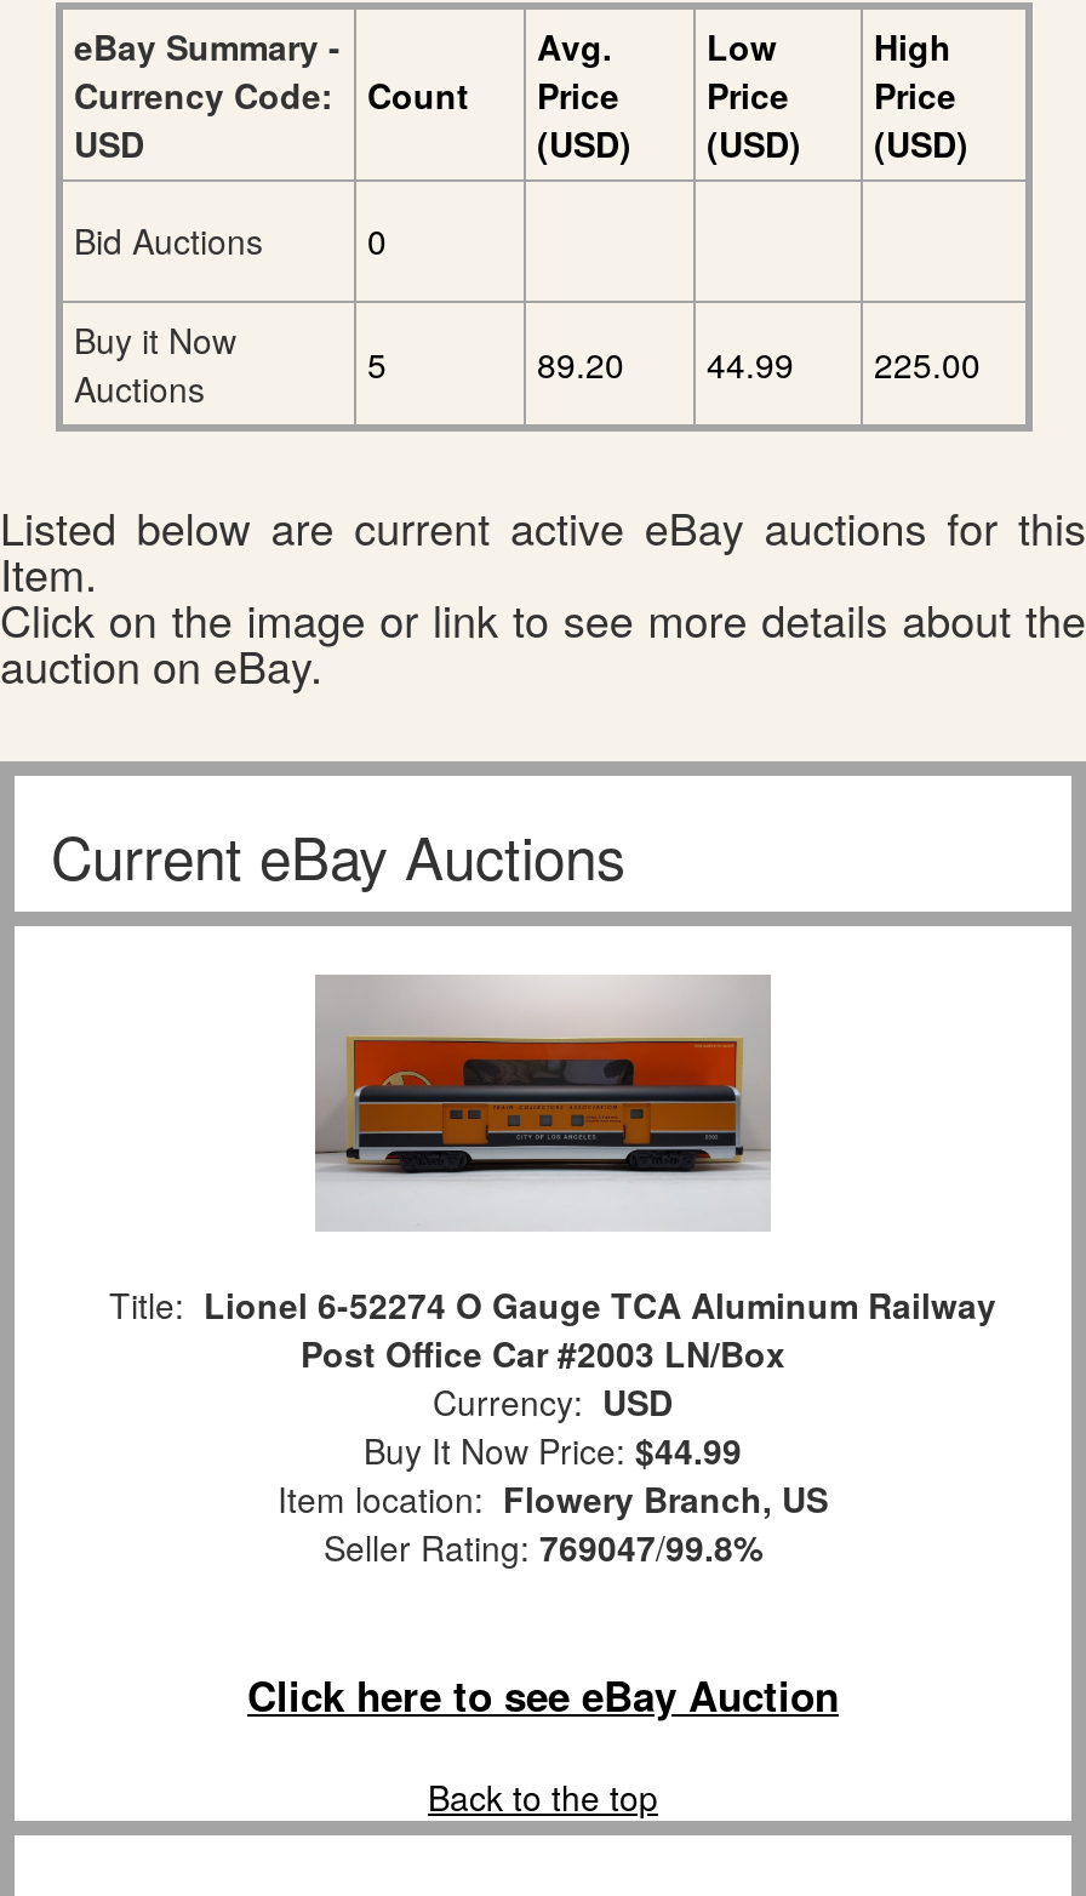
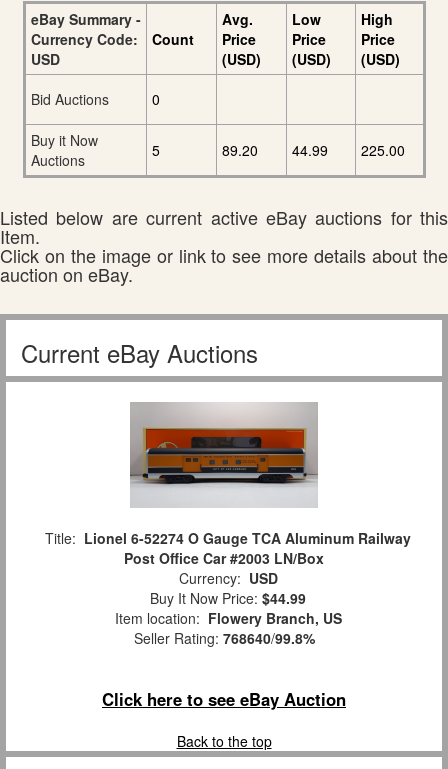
- Seller Rating: 769047/99.8%
+ Seller Rating: 768640/99.8%
